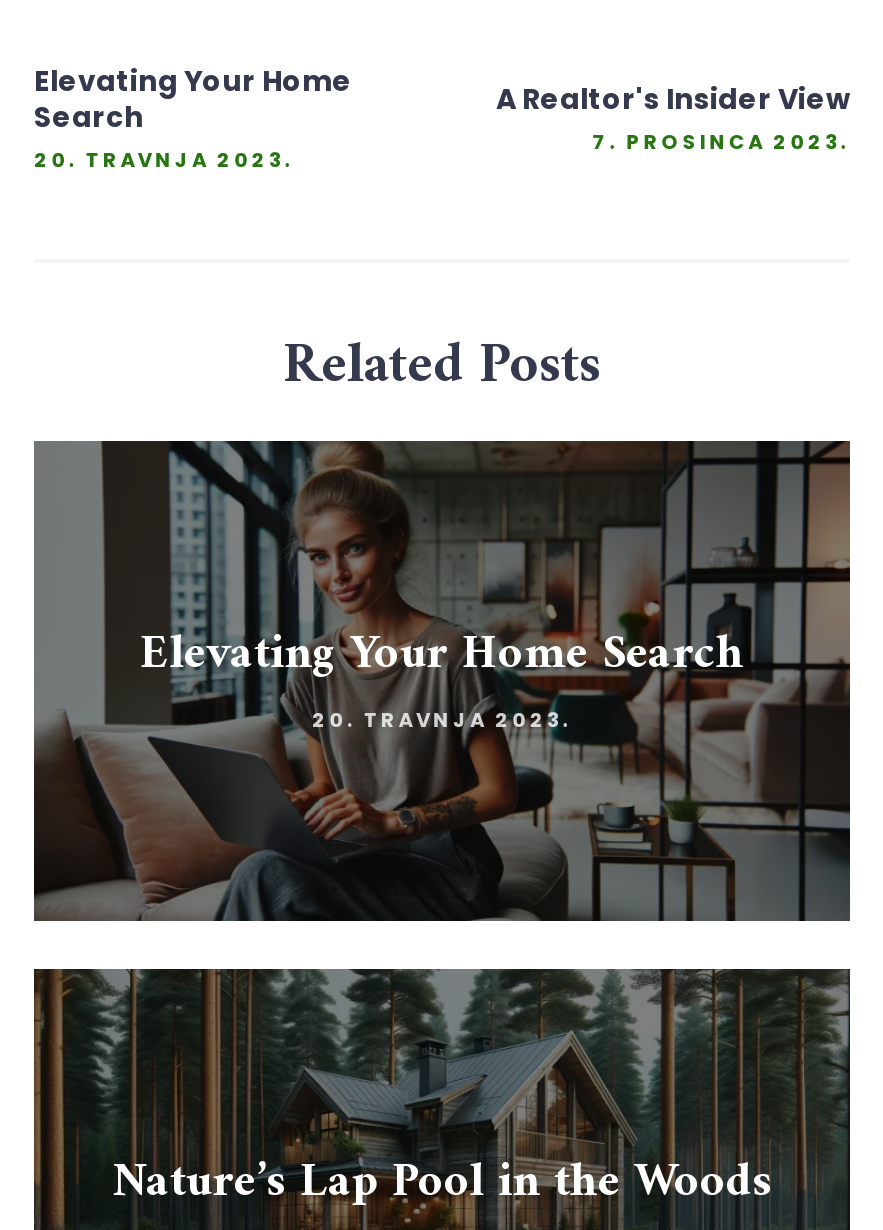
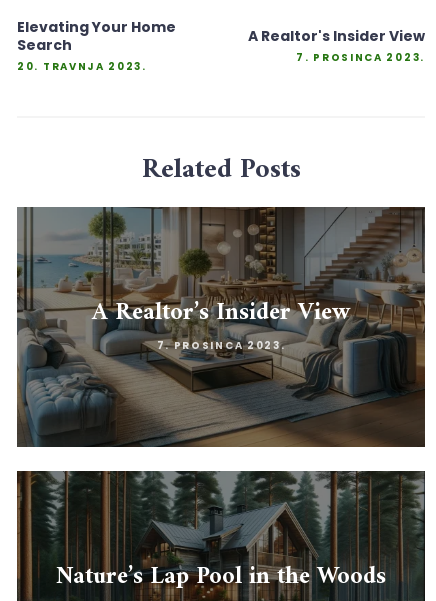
- [image]
- Elevating Your Home Search
- 20. TRAVNJA 2023.
+ [image]
+ A Realtor’s Insider View
+ 7. PROSINCA 2023.
